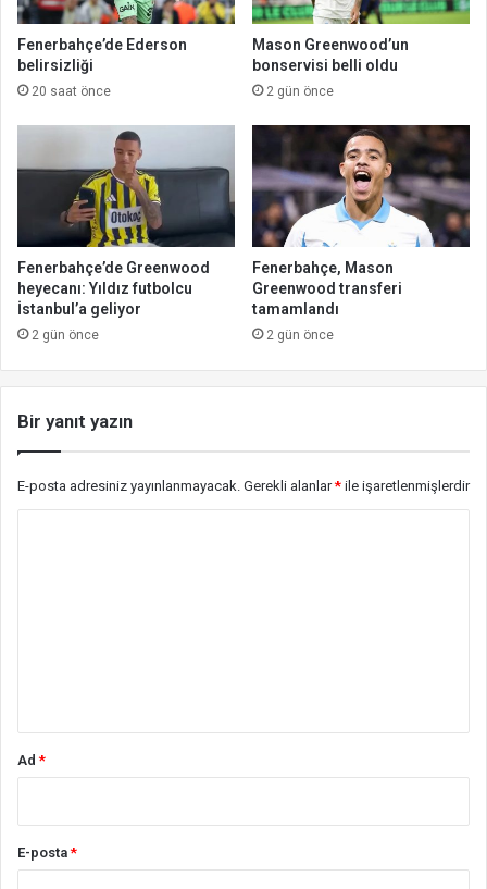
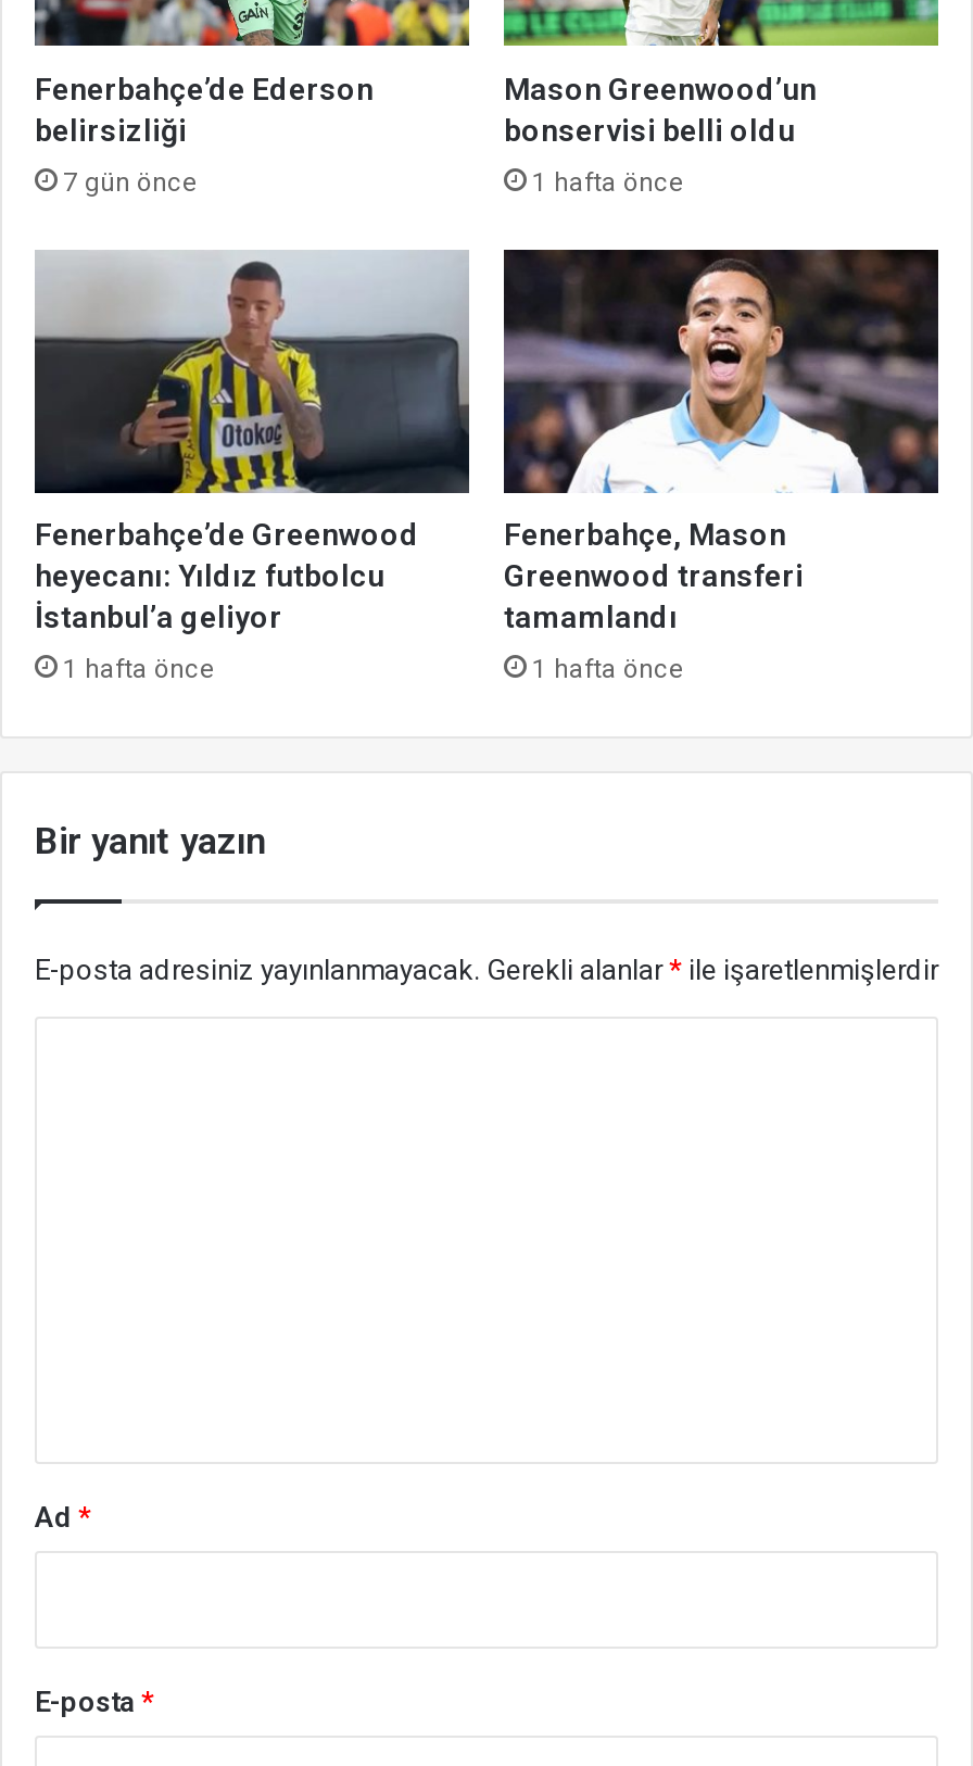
- 20 saat önce
+ 7 gün önce

- 2 gün önce
+ 1 hafta önce

- 2 gün önce
+ 1 hafta önce

- 2 gün önce
+ 1 hafta önce
